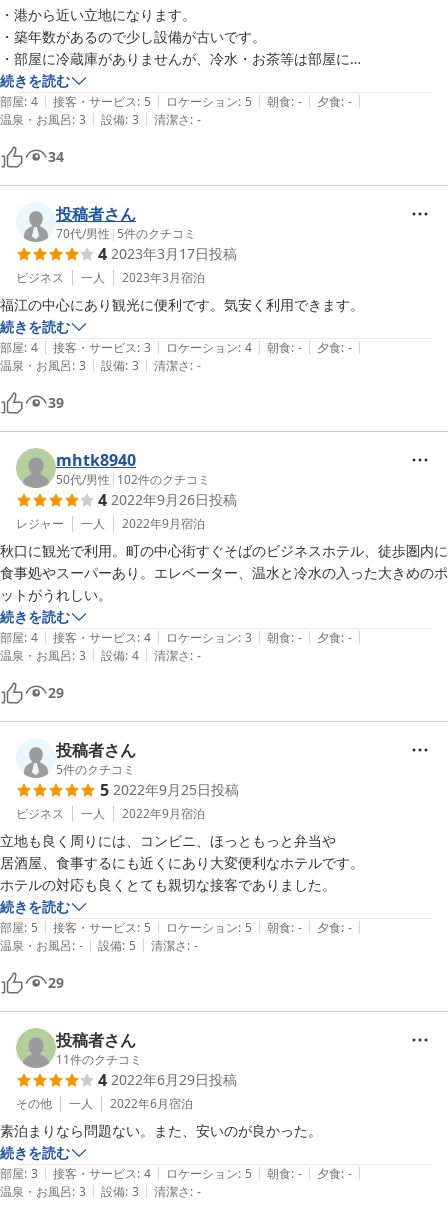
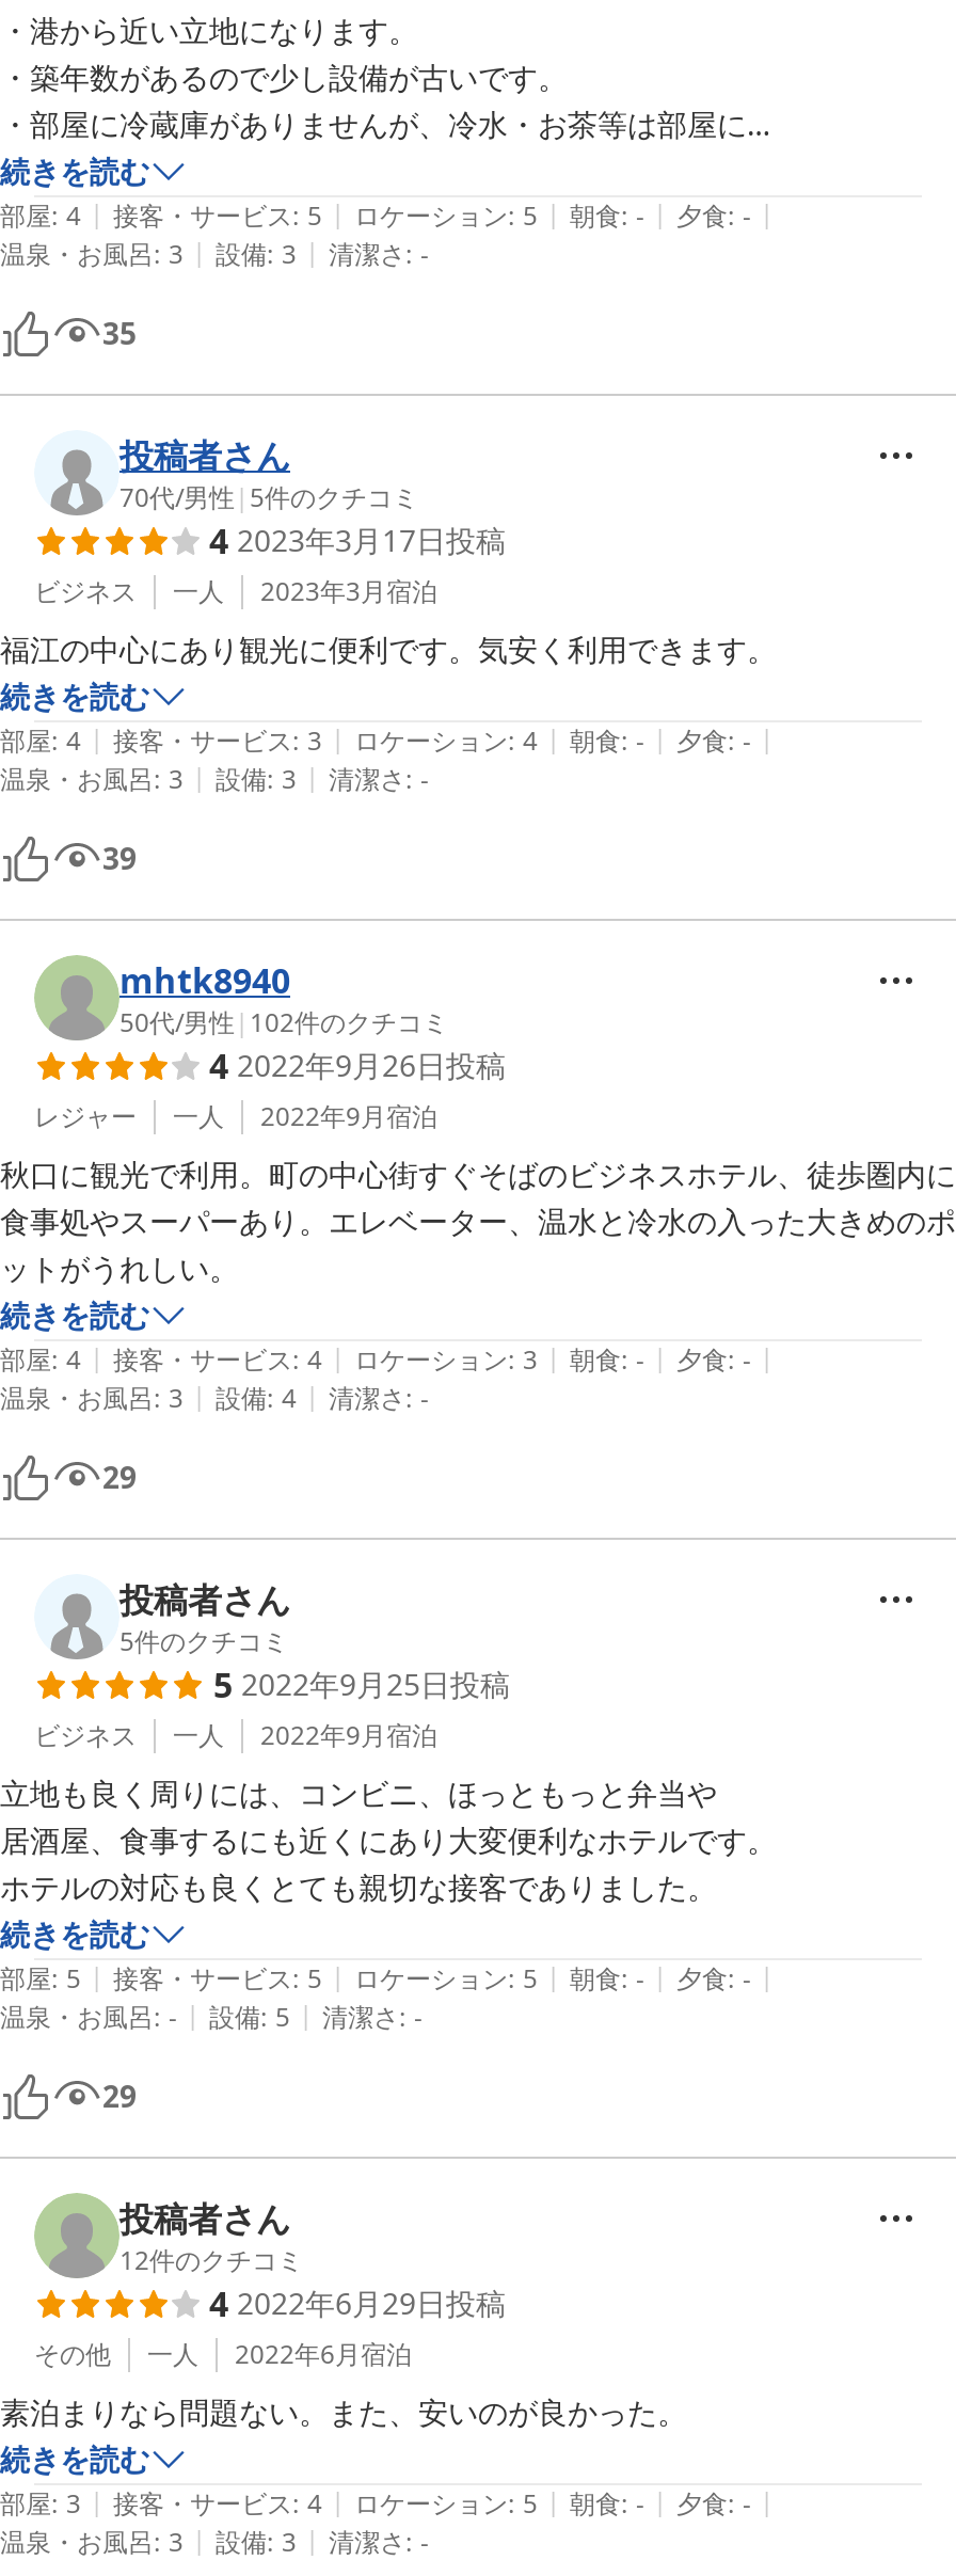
- 34
+ 35

- 11件のクチコミ
+ 12件のクチコミ
